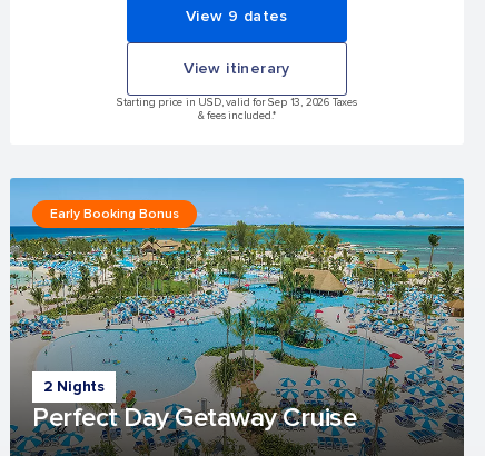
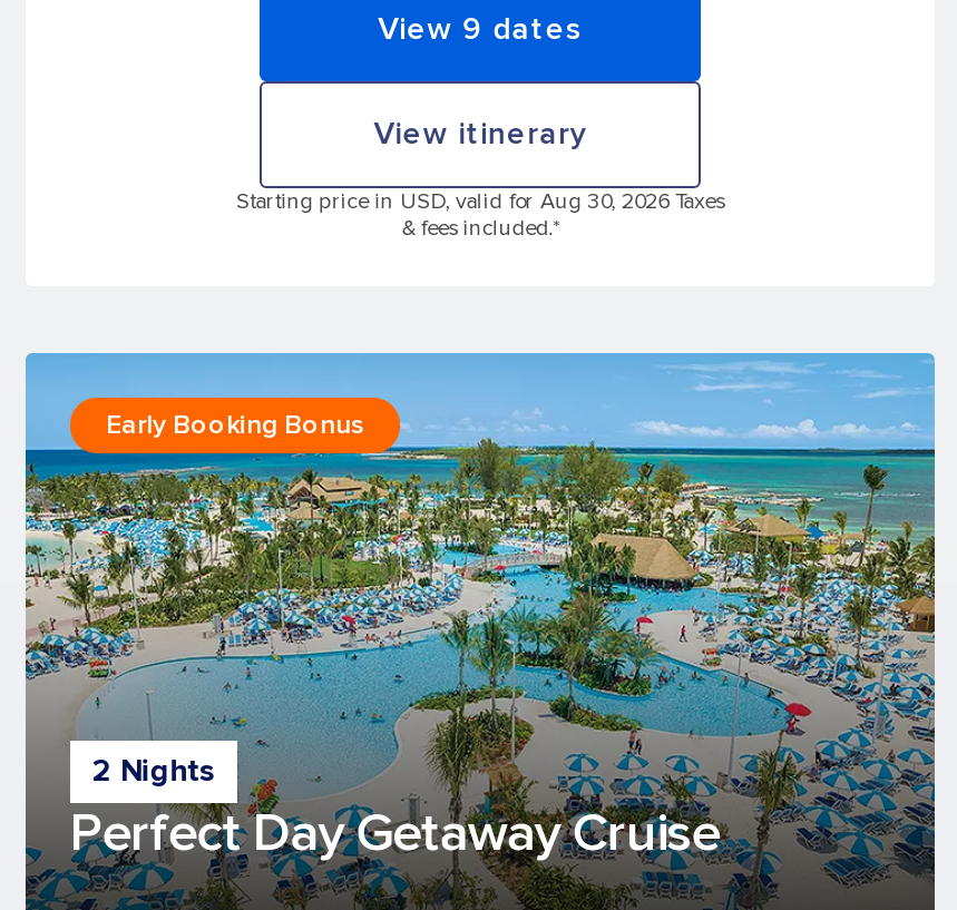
- Starting price in USD, valid for Sep 13, 2026 Taxes
+ Starting price in USD, valid for Aug 30, 2026 Taxes
